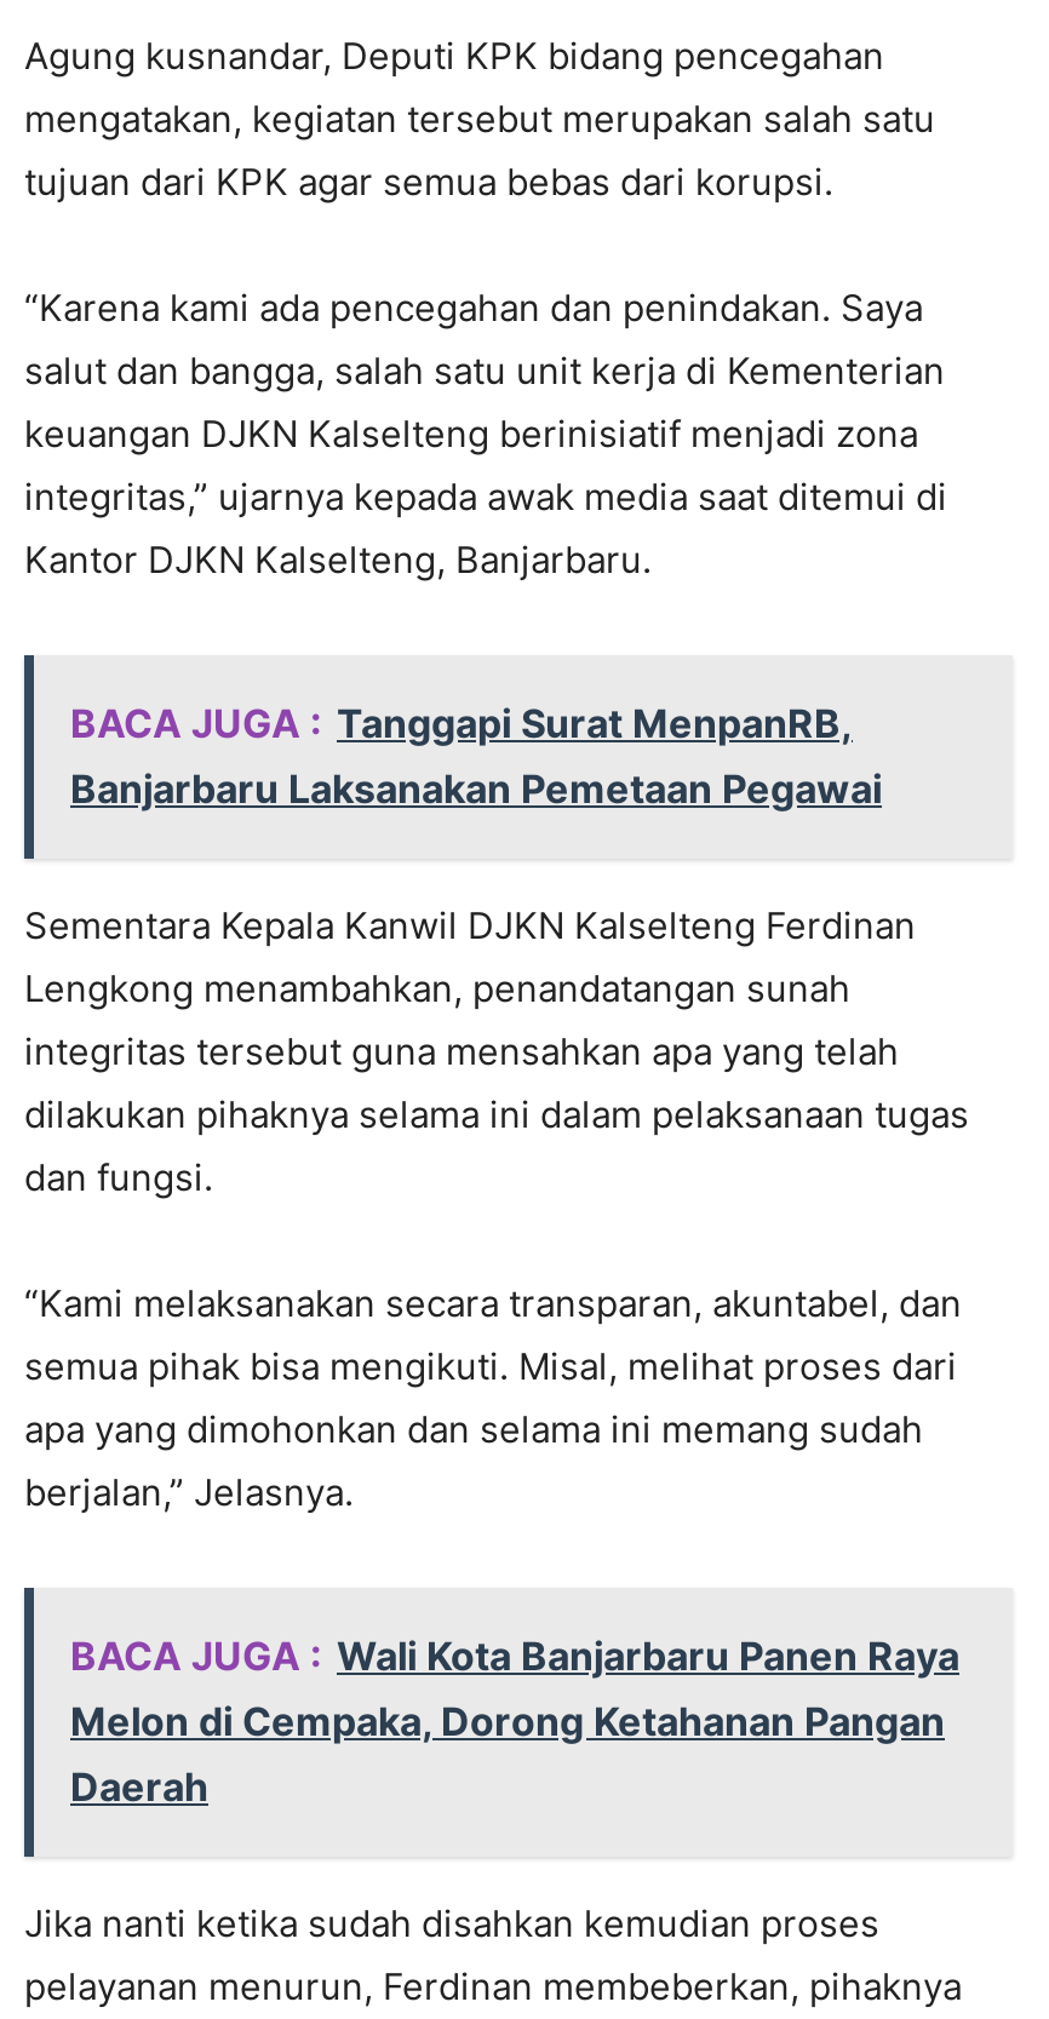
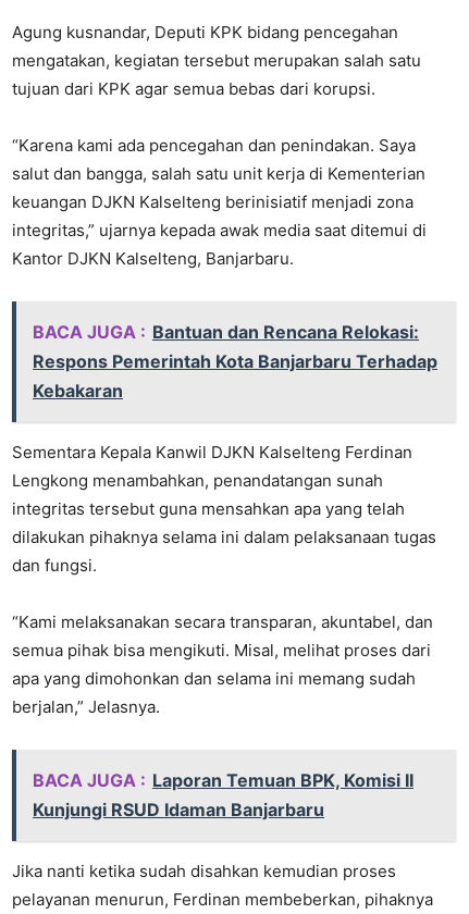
- BACA JUGA : Tanggapi Surat MenpanRB,
- Banjarbaru Laksanakan Pemetaan Pegawai
+ BACA JUGA : Bantuan dan Rencana Relokasi:
+ Respons Pemerintah Kota Banjarbaru Terhadap
+ Kebakaran

moved down: Sementara Kepala Kanwil DJKN Kalselteng Ferdinan | Lengkong menambahkan, penandatangan sunah | integritas tersebut guna mensahkan apa yang telah | ... | apa yang dimohonkan dan selama ini memang sudah | berjalan,” Jelasnya.

- BACA JUGA : Wali Kota Banjarbaru Panen Raya
- Melon di Cempaka, Dorong Ketahanan Pangan
- Daerah
+ BACA JUGA : Laporan Temuan BPK, Komisi II
+ Kunjungi RSUD Idaman Banjarbaru
